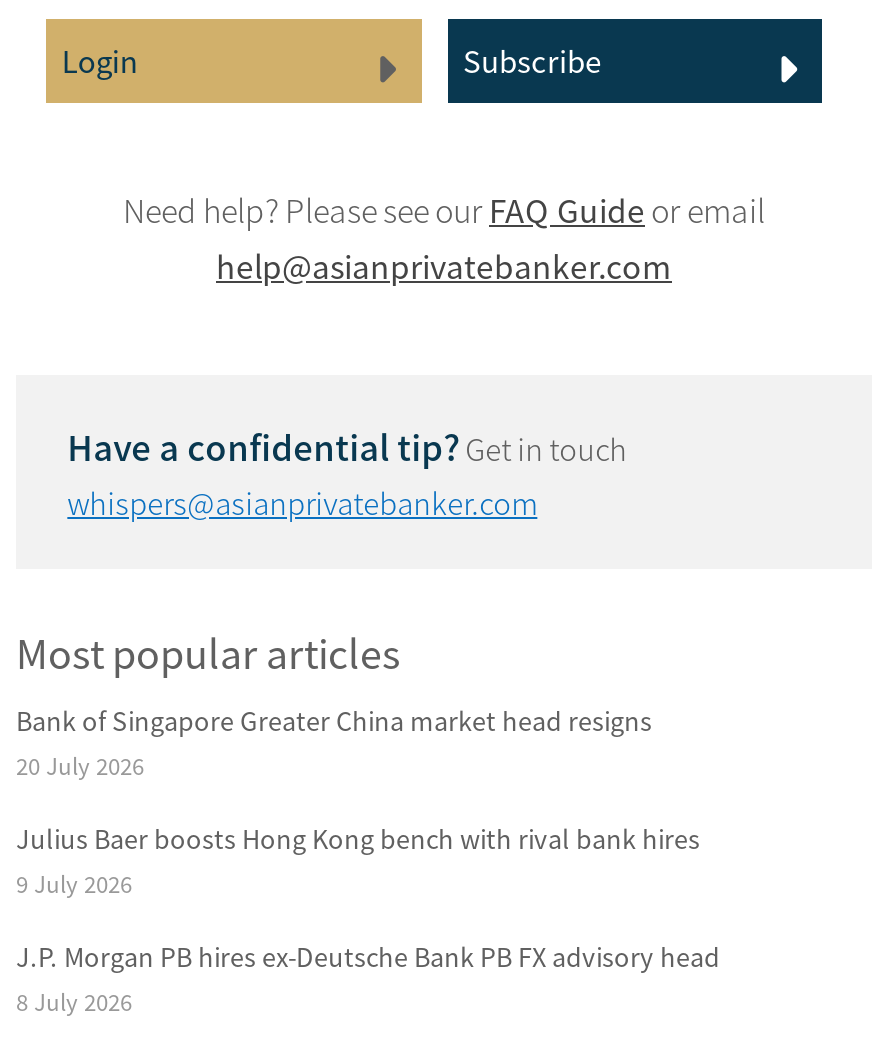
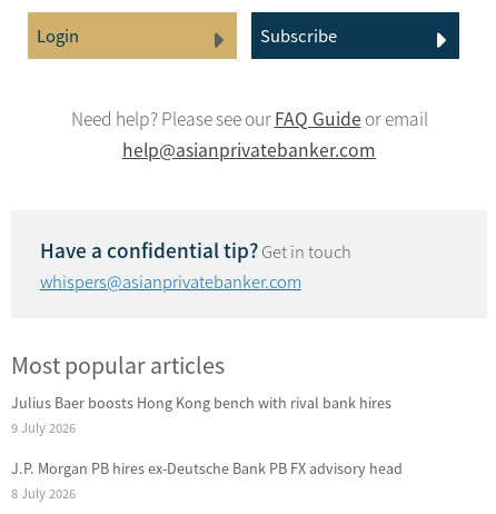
- Bank of Singapore Greater China market head resigns
- 20 July 2026
